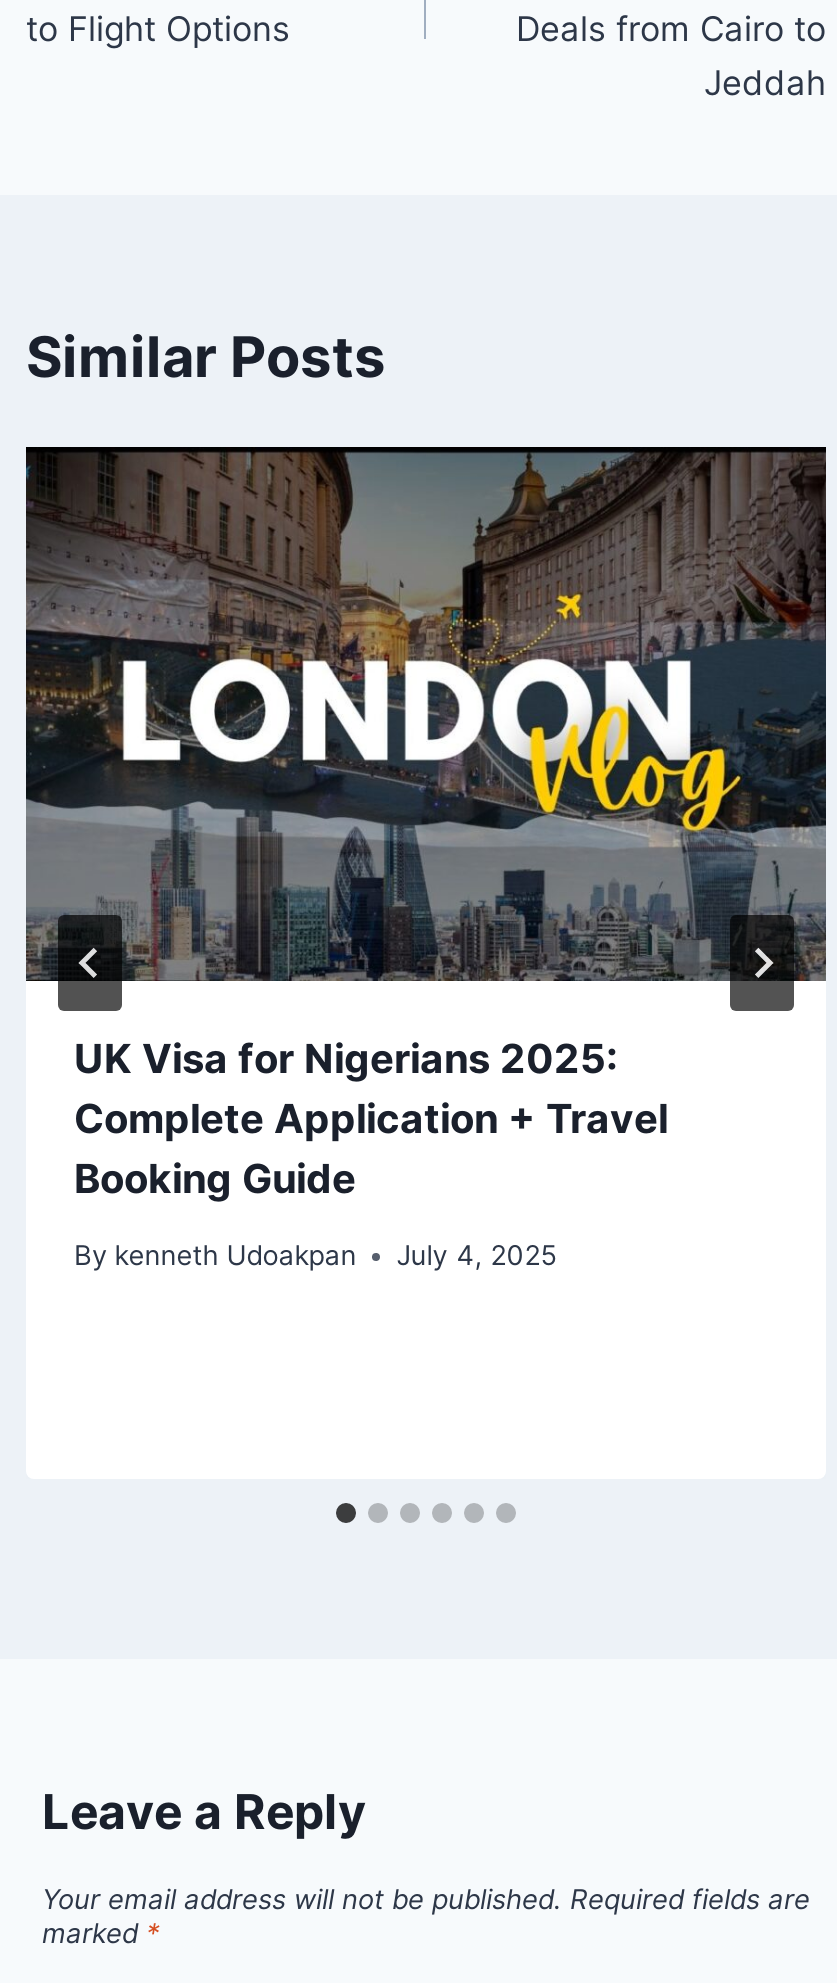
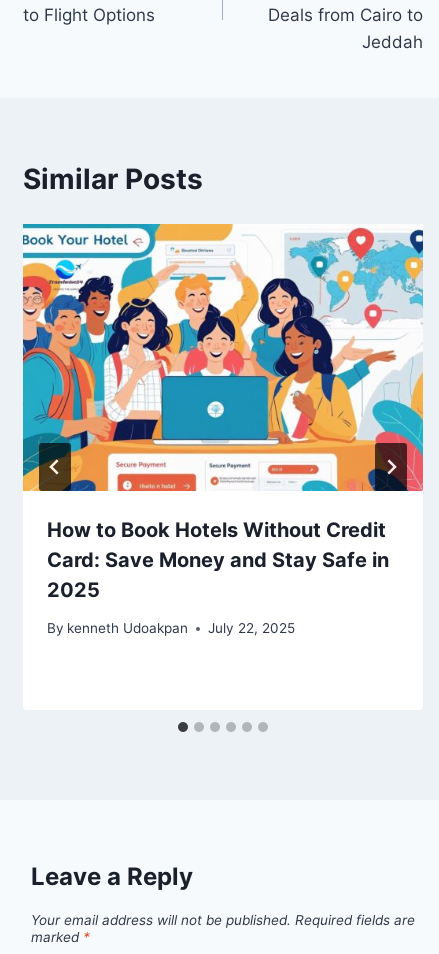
- [image]
- UK Visa for Nigerians 2025:
- Complete Application + Travel
- Booking Guide
+ [image]
+ How to Book Hotels Without Credit
+ Card: Save Money and Stay Safe in
+ 2025

- By kenneth Udoakpan July 4, 2025
+ By kenneth Udoakpan July 22, 2025
